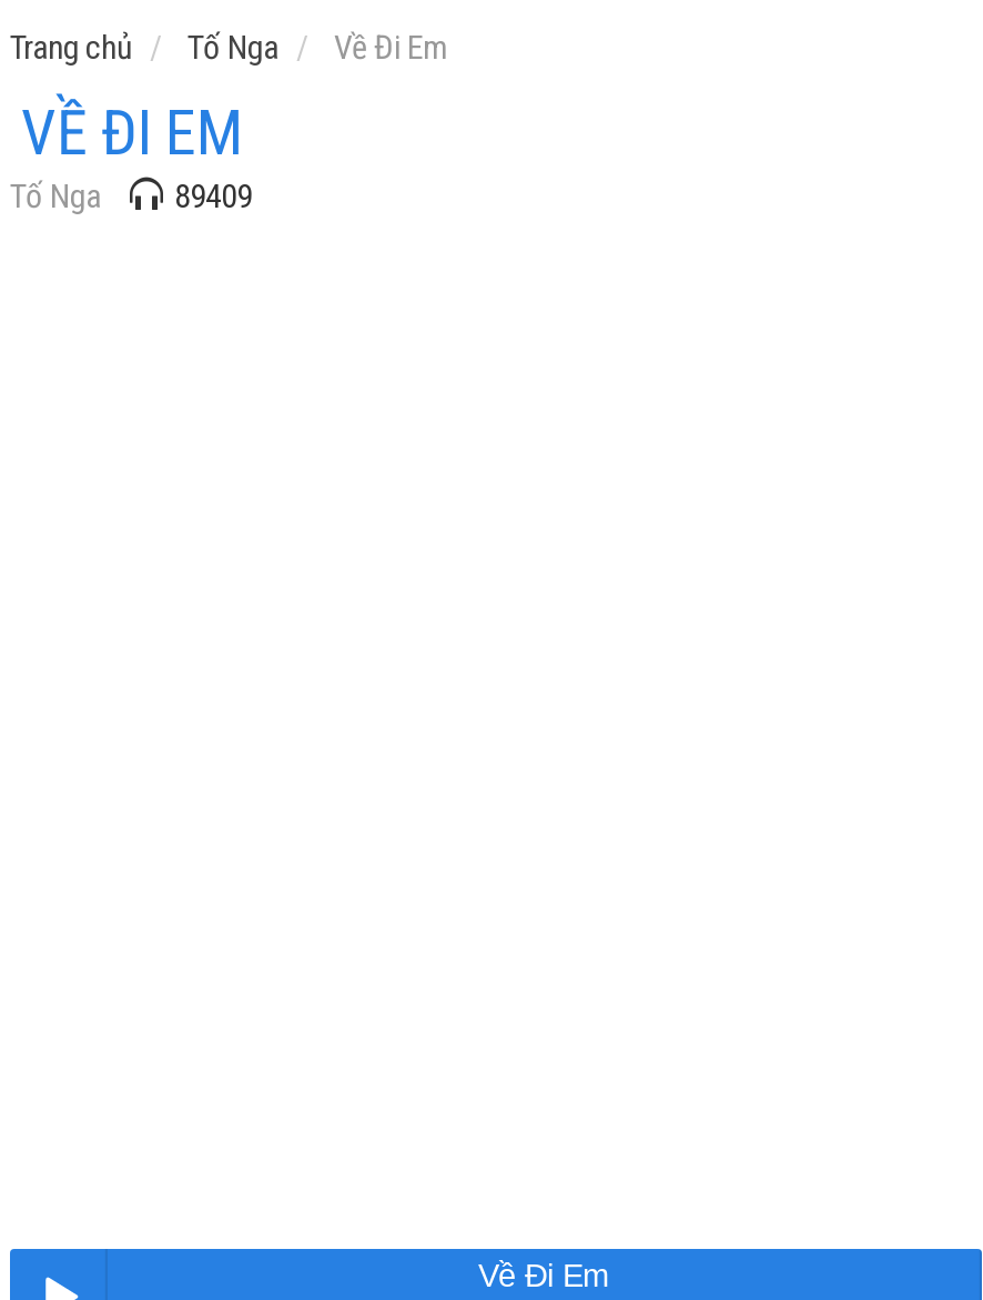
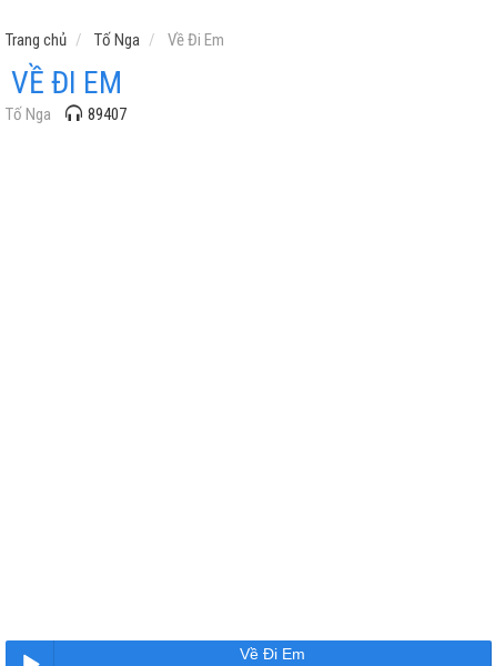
- Tố Nga 89409
+ Tố Nga 89407
